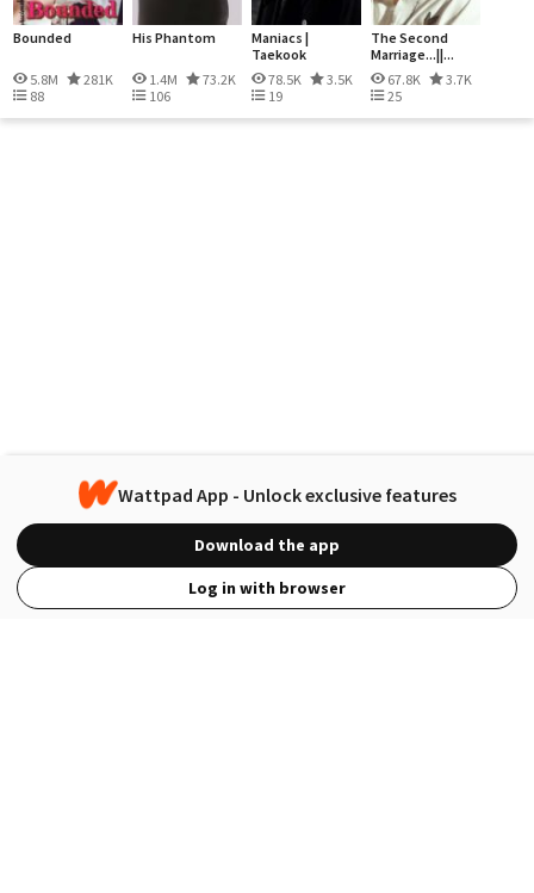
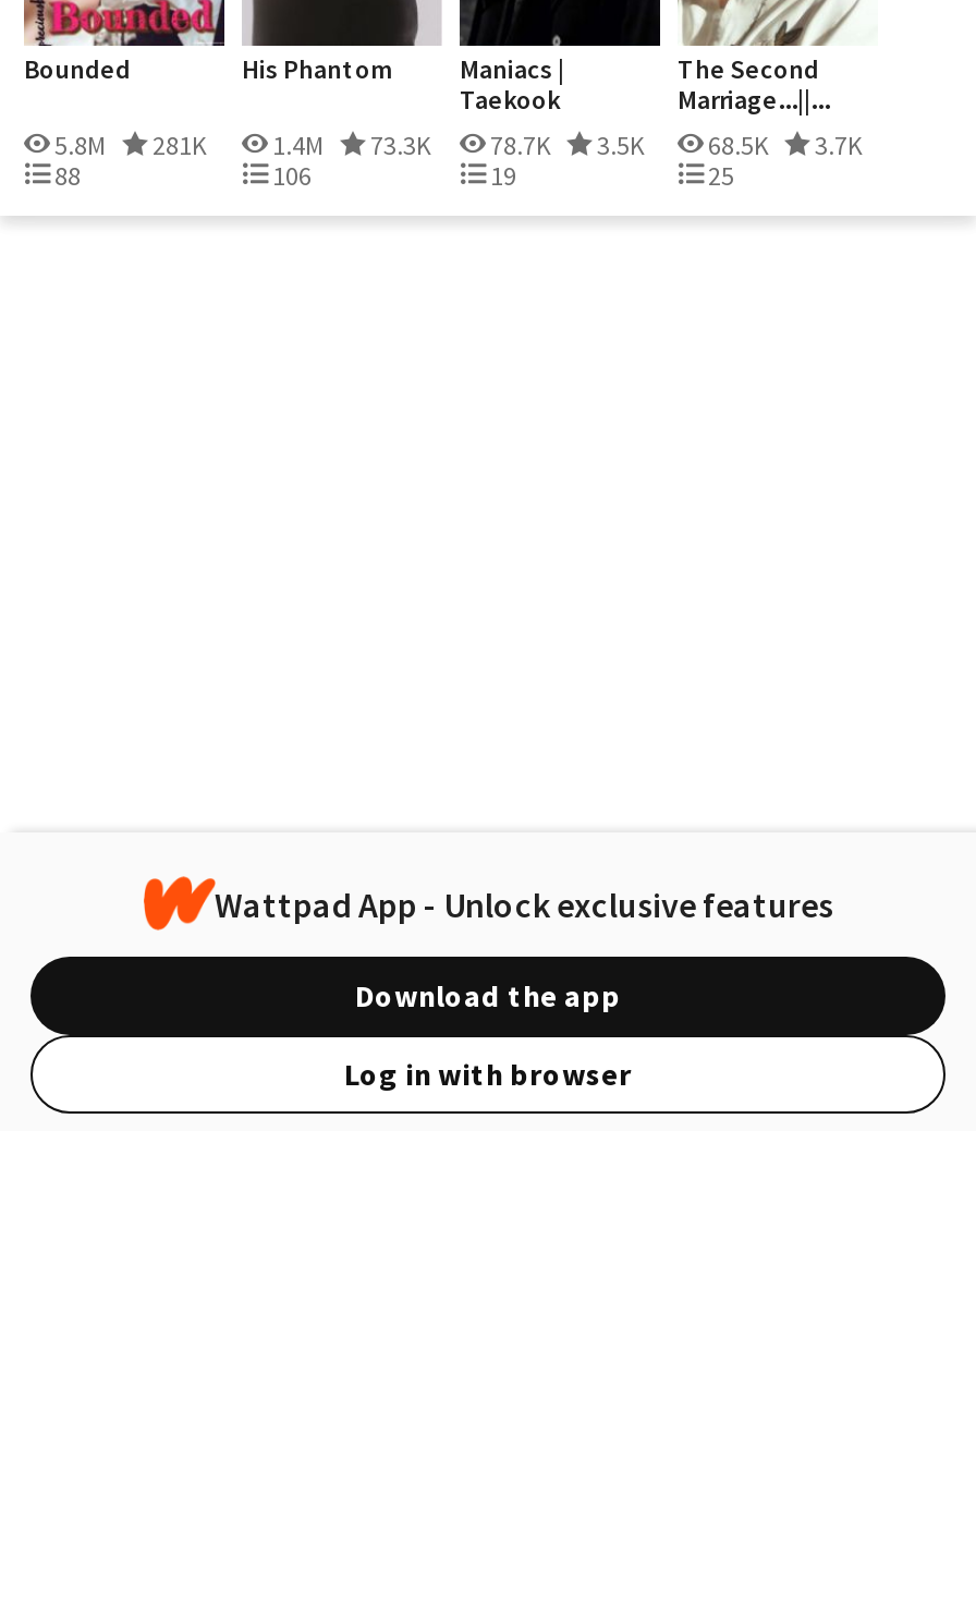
- 73.2K
+ 73.3K

- 78.5K
+ 78.7K

- 67.8K
+ 68.5K
